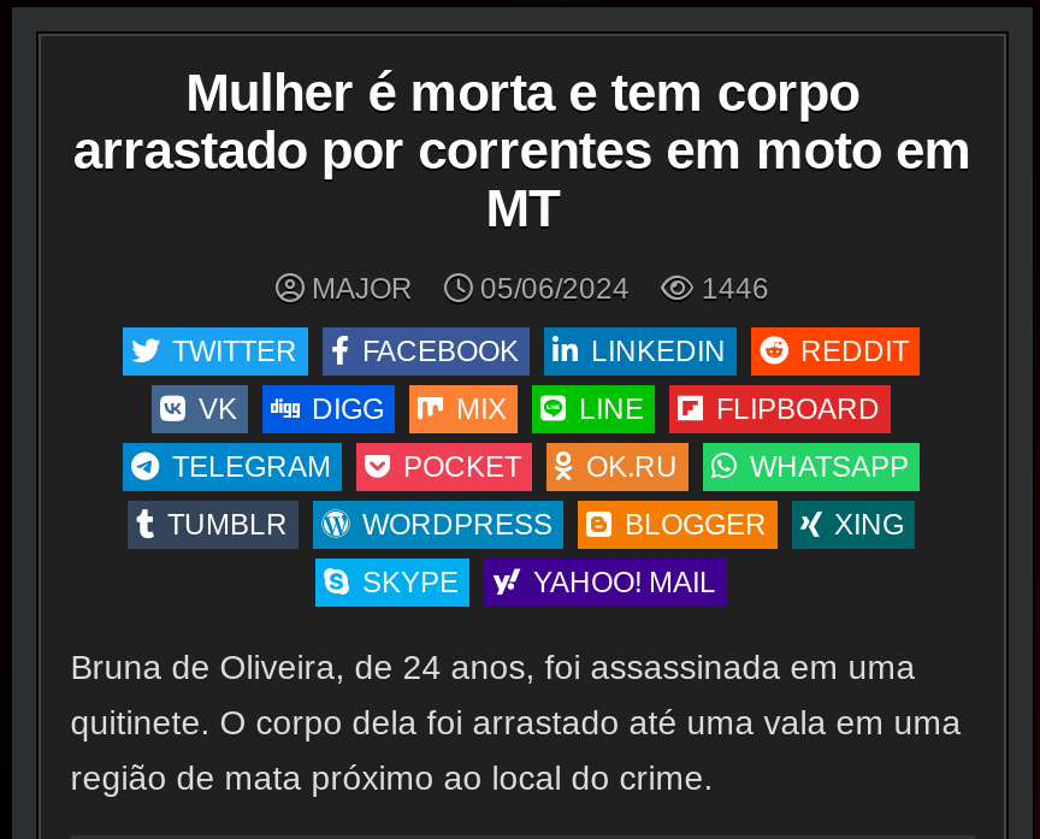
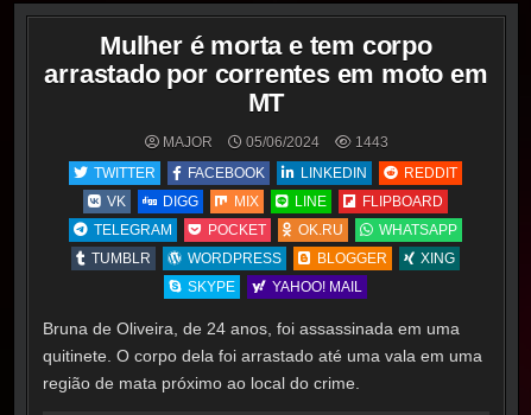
- 1446
+ 1443
